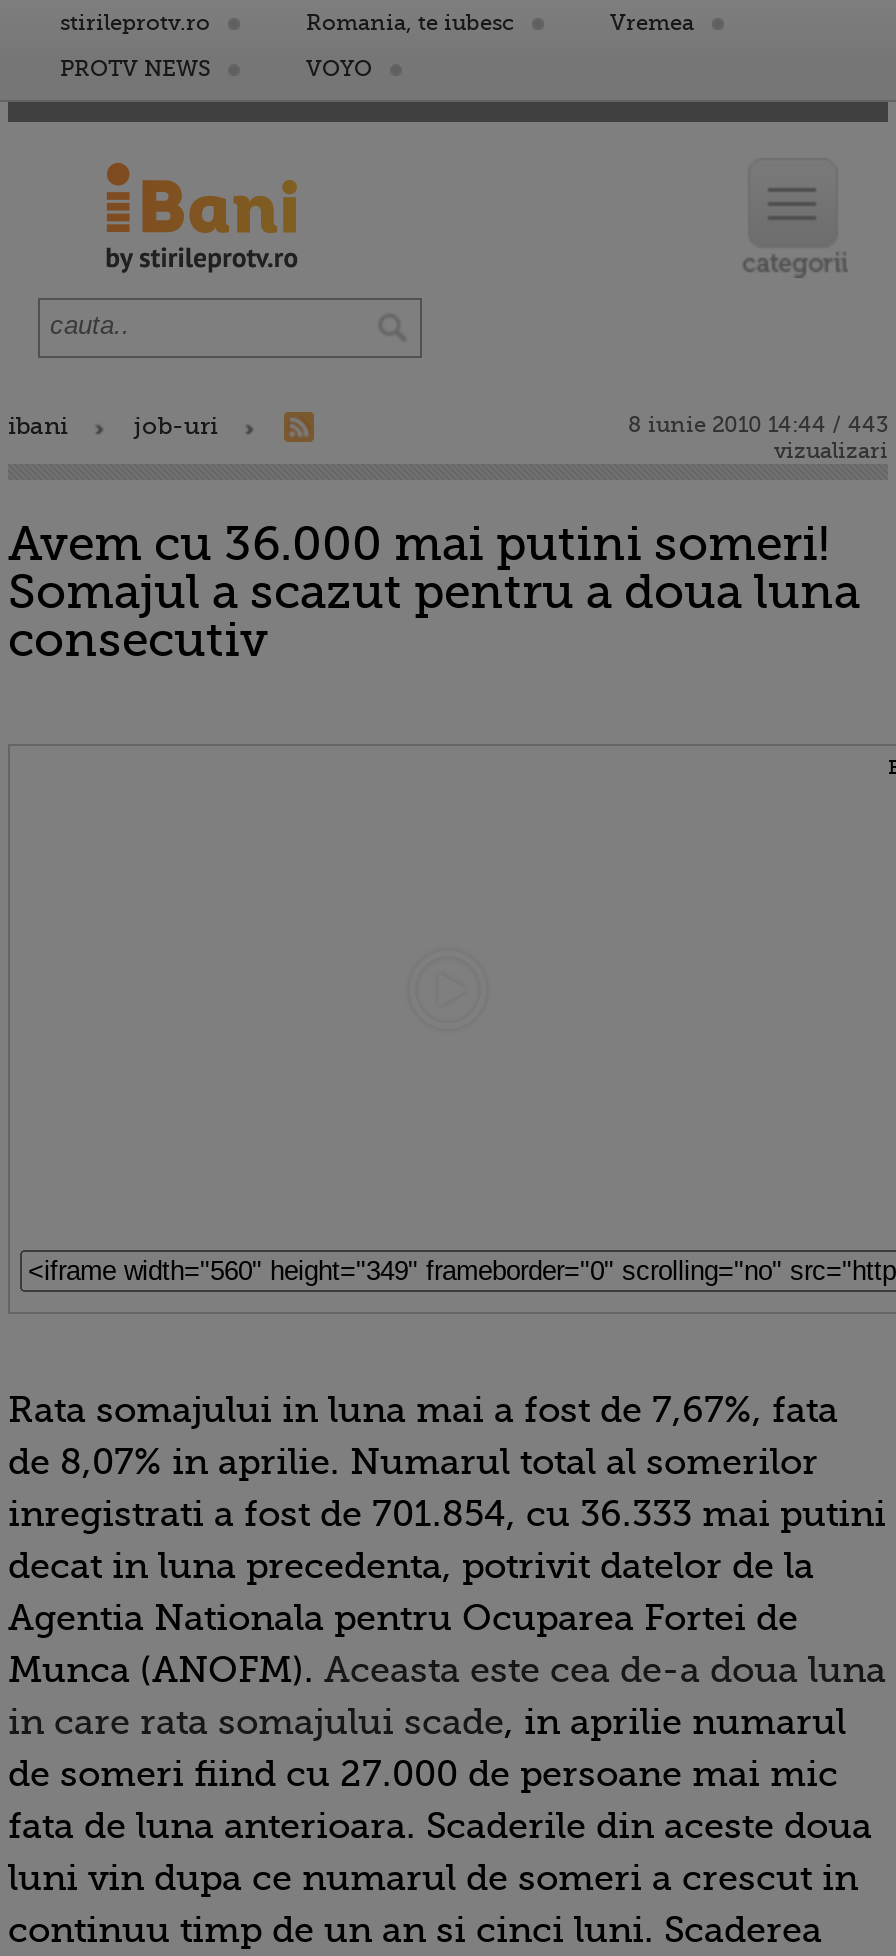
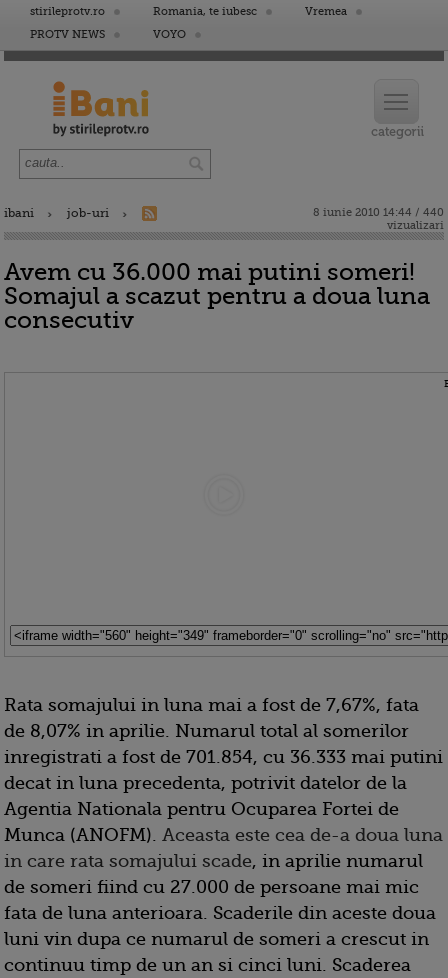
- 8 iunie 2010 14:44 / 443
+ 8 iunie 2010 14:44 / 440
